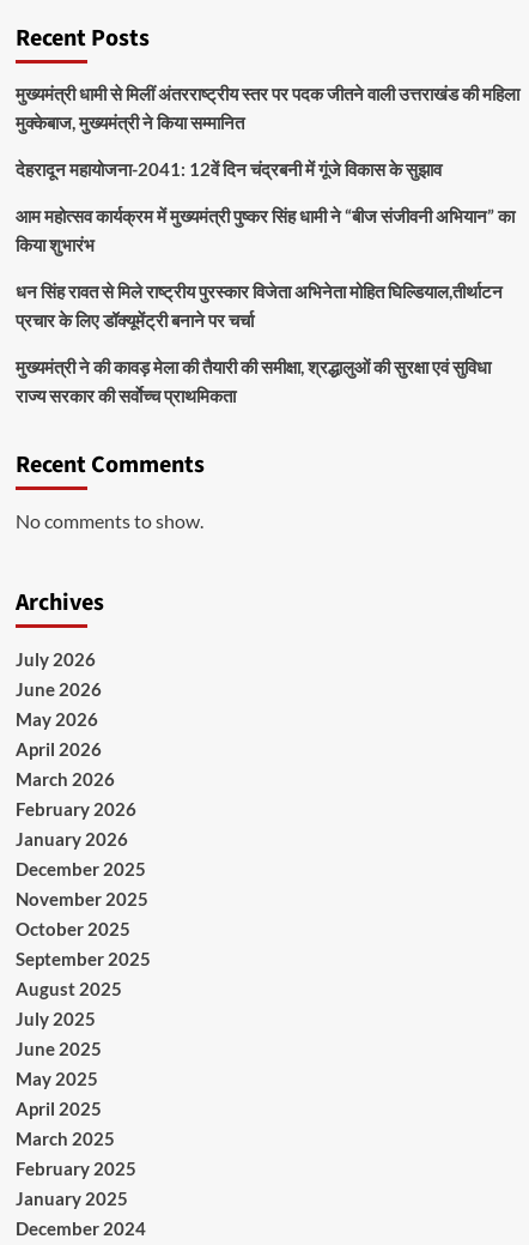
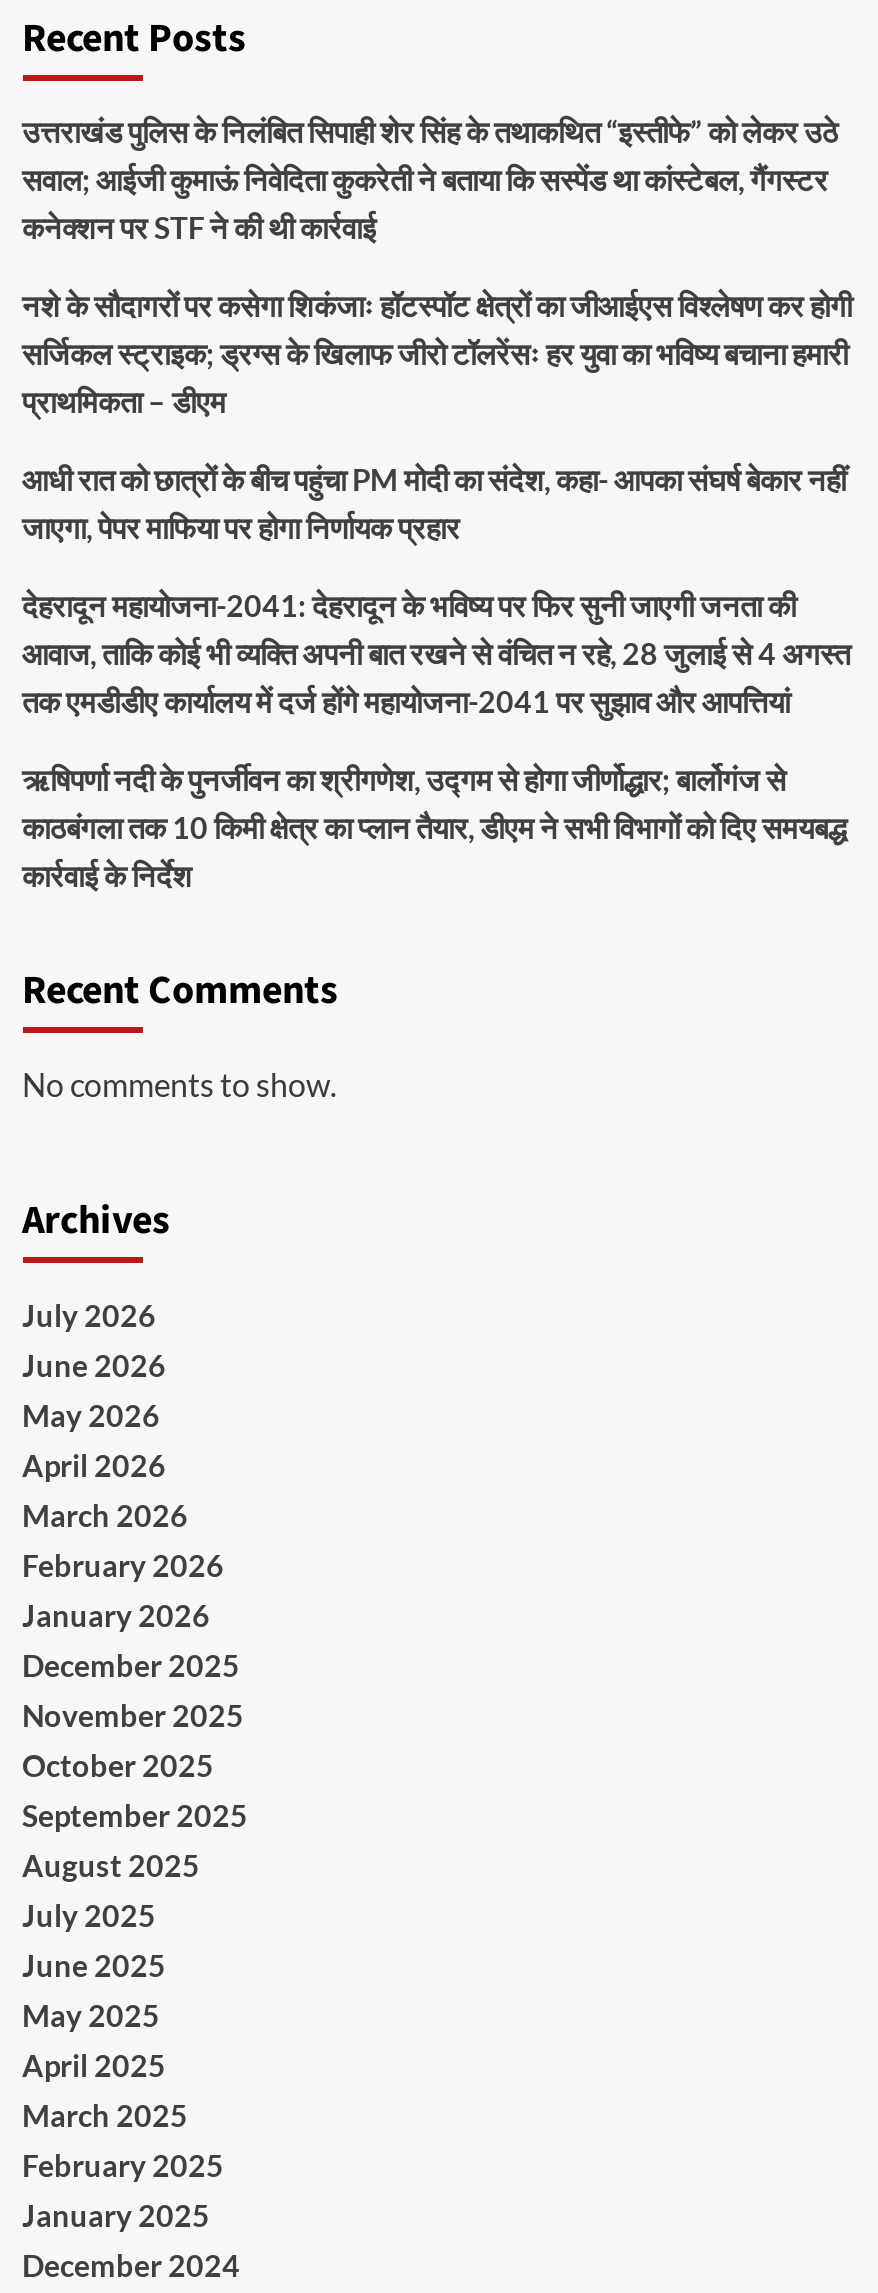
- मुख्यमंत्री धामी से मिलीं अंतरराष्ट्रीय स्तर पर पदक जीतने वाली उत्तराखंड की महिला
- मुक्केबाज, मुख्यमंत्री ने किया सम्मानित
+ उत्तराखंड पुलिस के निलंबित सिपाही शेर सिंह के तथाकथित “इस्तीफे” को लेकर उठे
+ सवाल; आईजी कुमाऊं निवेदिता कुकरेती ने बताया कि सस्पेंड था कांस्टेबल, गैंगस्टर
+ कनेक्शन पर STF ने की थी कार्रवाई

- देहरादून महायोजना-2041: 12वें दिन चंद्रबनी में गूंजे विकास के सुझाव
+ नशे के सौदागरों पर कसेगा शिकंजाः हॉटस्पॉट क्षेत्रों का जीआईएस विश्लेषण कर होगी
+ सर्जिकल स्ट्राइक; ड्रग्स के खिलाफ जीरो टॉलरेंसः हर युवा का भविष्य बचाना हमारी
+ प्राथमिकता – डीएम

- आम महोत्सव कार्यक्रम में मुख्यमंत्री पुष्कर सिंह धामी ने “बीज संजीवनी अभियान” का
- किया शुभारंभ
+ आधी रात को छात्रों के बीच पहुंचा PM मोदी का संदेश, कहा- आपका संघर्ष बेकार नहीं
+ जाएगा, पेपर माफिया पर होगा निर्णायक प्रहार

- धन सिंह रावत से मिले राष्ट्रीय पुरस्कार विजेता अभिनेता मोहित घिल्डियाल,तीर्थाटन
- प्रचार के लिए डॉक्यूमेंट्री बनाने पर चर्चा
+ देहरादून महायोजना-2041: देहरादून के भविष्य पर फिर सुनी जाएगी जनता की
+ आवाज, ताकि कोई भी व्यक्ति अपनी बात रखने से वंचित न रहे, 28 जुलाई से 4 अगस्त
+ तक एमडीडीए कार्यालय में दर्ज होंगे महायोजना-2041 पर सुझाव और आपत्तियां

- मुख्यमंत्री ने की कावड़ मेला की तैयारी की समीक्षा, श्रद्धालुओं की सुरक्षा एवं सुविधा
- राज्य सरकार की सर्वाेच्च प्राथमिकता
+ ऋषिपर्णा नदी के पुनर्जीवन का श्रीगणेश, उद्गम से होगा जीर्णोद्धार; बार्लोगंज से
+ काठबंगला तक 10 किमी क्षेत्र का प्लान तैयार, डीएम ने सभी विभागों को दिए समयबद्ध
+ कार्रवाई के निर्देश
